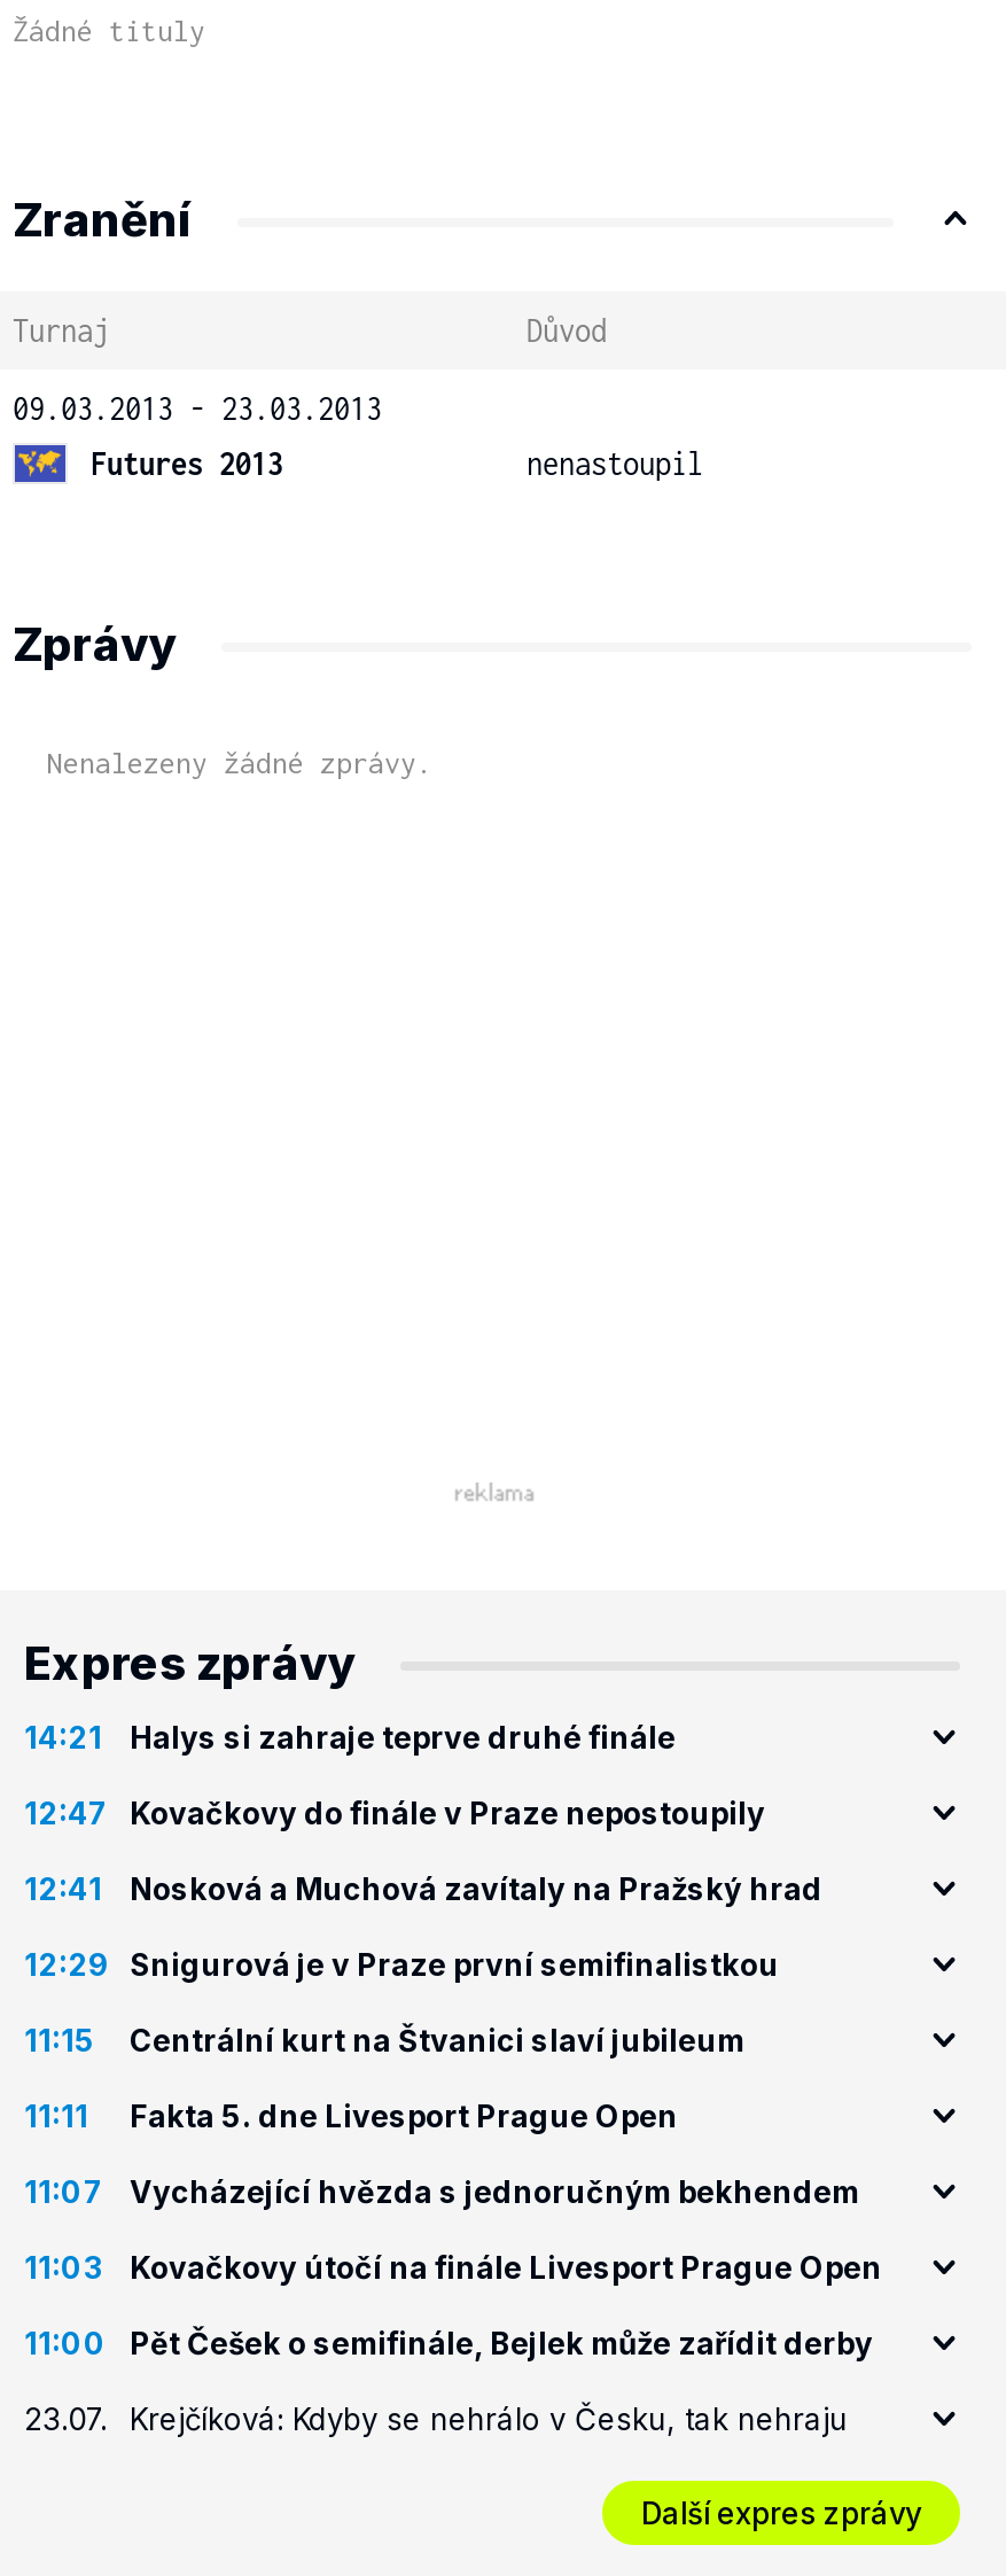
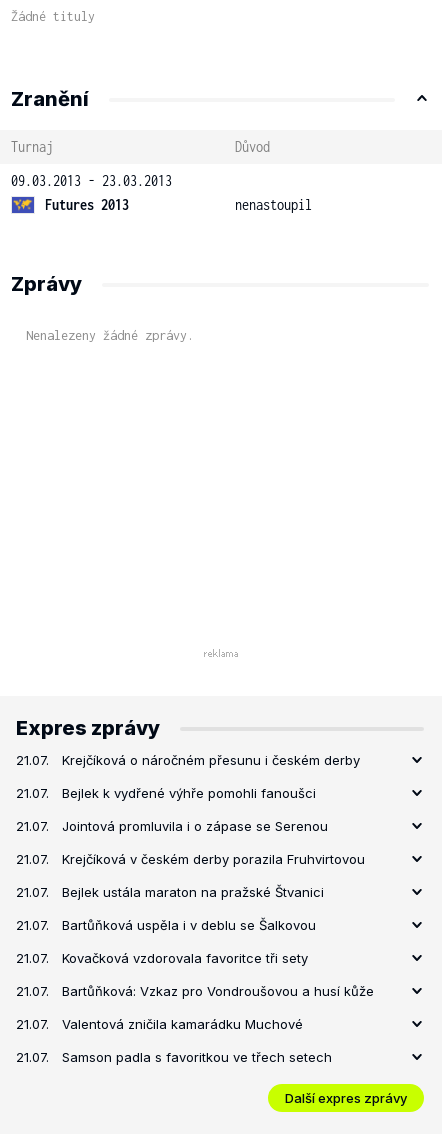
- 14:21
- Halys si zahraje teprve druhé finále
+ 21.07.
+ Krejčíková o náročném přesunu i českém derby

- 12:47 Kovačkovy do finále v Praze nepostoupily
+ 21.07.
+ Bejlek k vydřené výhře pomohli fanoušci

- 12:41
- Nosková a Muchová zavítaly na Pražský hrad
+ 21.07.
+ Jointová promluvila i o zápase se Serenou

- 12:29 Snigurová je v Praze první semifinalistkou
+ 21.07.
+ Krejčíková v českém derby porazila Fruhvirtovou

- 11:15
- Centrální kurt na Štvanici slaví jubileum
+ 21.07.
+ Bejlek ustála maraton na pražské Štvanici

- 11:11
- Fakta 5. dne Livesport Prague Open
+ 21.07.
+ Bartůňková uspěla i v deblu se Šalkovou

- 11:07
- Vycházející hvězda s jednoručným bekhendem
+ 21.07.
+ Kovačková vzdorovala favoritce tři sety

- 11:03
- Kovačkovy útočí na finále Livesport Prague Open
+ 21.07.
+ Bartůňková: Vzkaz pro Vondroušovou a husí kůže

- 11:00
- Pět Češek o semifinále, Bejlek může zařídit derby
+ 21.07.
+ Valentová zničila kamarádku Muchové

- 23.07.
- Krejčíková: Kdyby se nehrálo v Česku, tak nehraju
+ 21.07.
+ Samson padla s favoritkou ve třech setech
